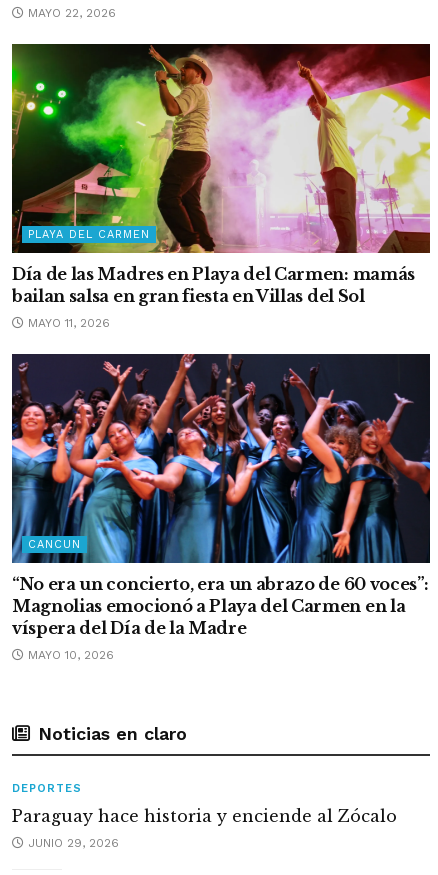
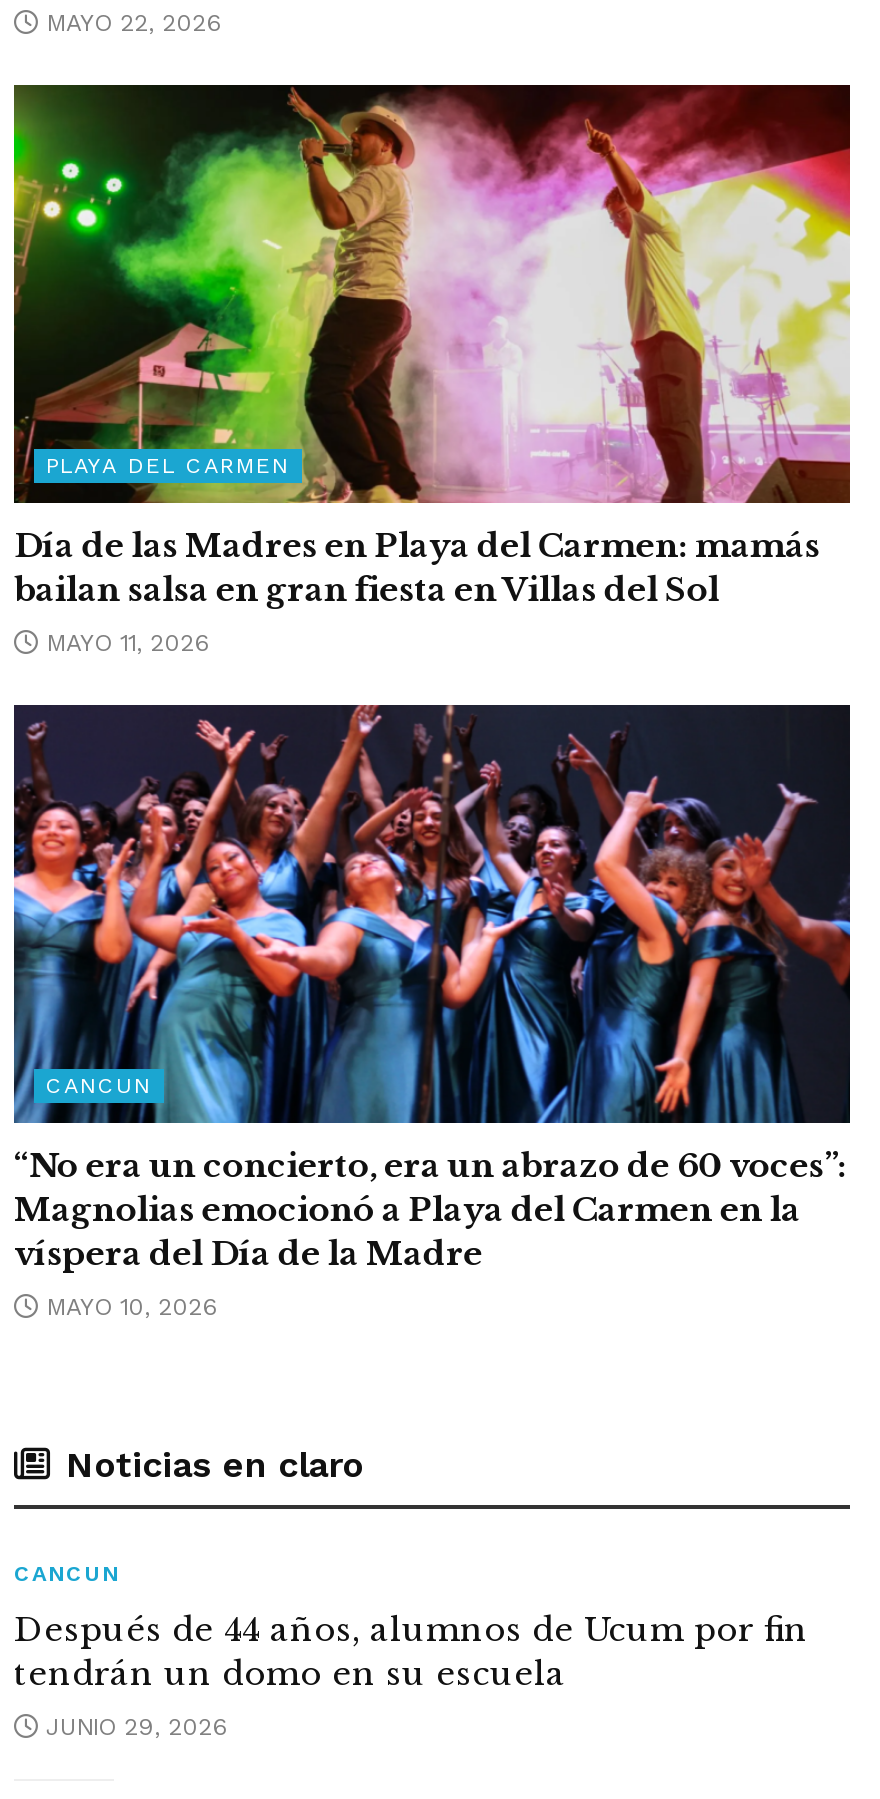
- DEPORTES
+ CANCUN

- Paraguay hace historia y enciende al Zócalo
+ Después de 44 años, alumnos de Ucum por fin
+ tendrán un domo en su escuela
